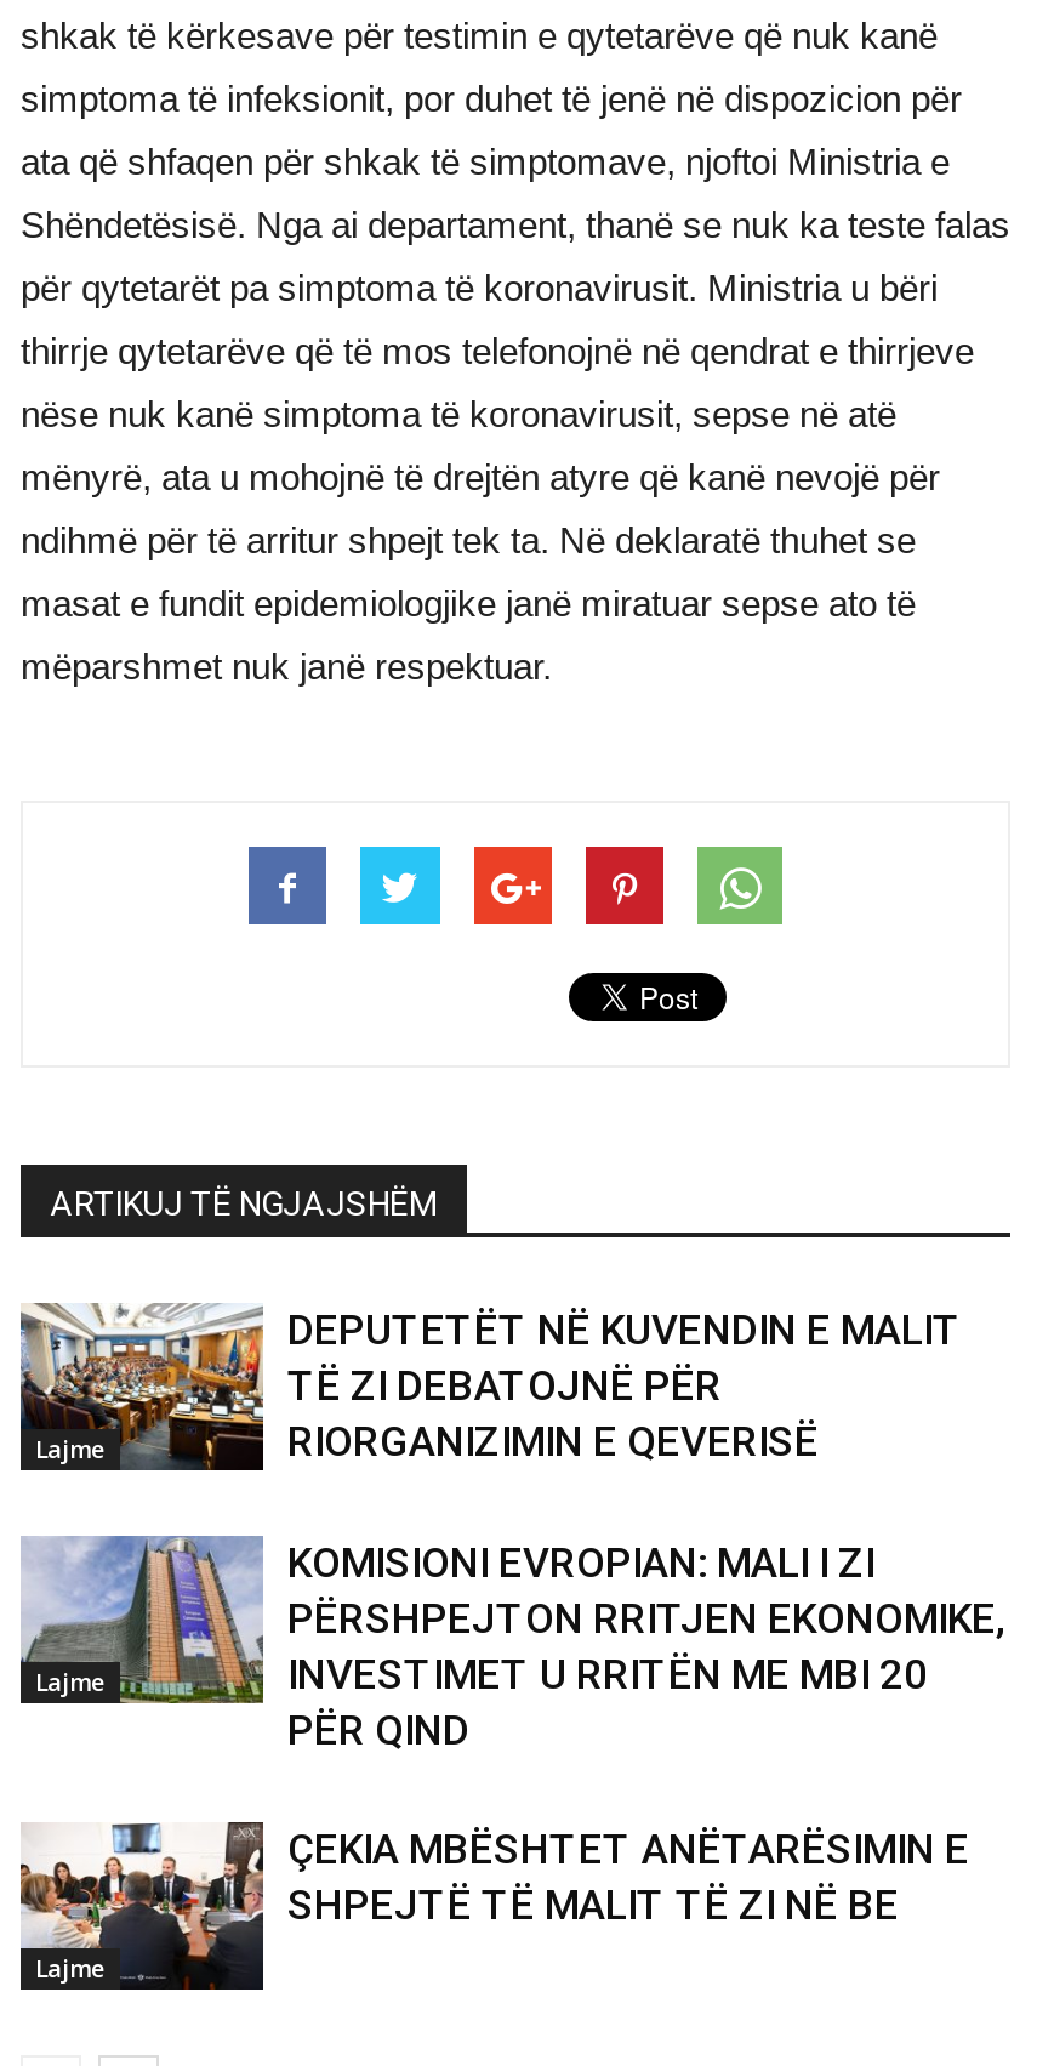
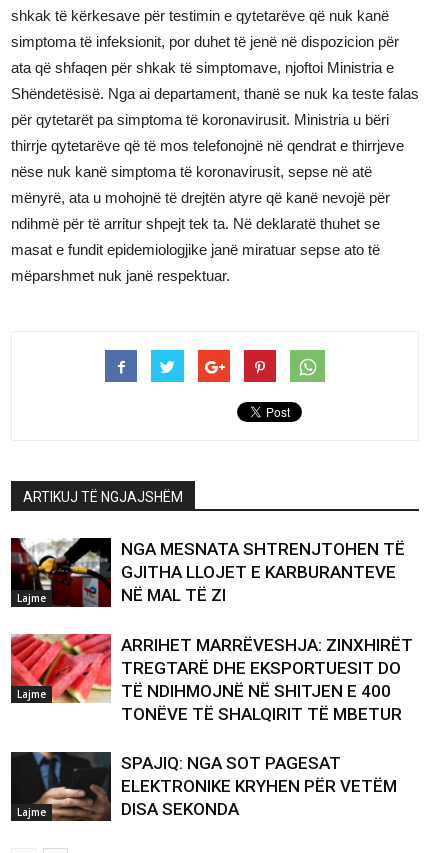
- [image]
- DEPUTETËT NË KUVENDIN E MALIT
- TË ZI DEBATOJNË PËR
- RIORGANIZIMIN E QEVERISË
+ [image]
+ NGA MESNATA SHTRENJTOHEN TË
+ GJITHA LLOJET E KARBURANTEVE
+ NË MAL TË ZI

- [image]
- KOMISIONI EVROPIAN: MALI I ZI
- PËRSHPEJTON RRITJEN EKONOMIKE,
- INVESTIMET U RRITËN ME MBI 20
- PËR QIND
+ [image]
+ ARRIHET MARRËVESHJA: ZINXHIRËT
+ TREGTARË DHE EKSPORTUESIT DO
+ TË NDIHMOJNË NË SHITJEN E 400
+ TONËVE TË SHALQIRIT TË MBETUR

- [image]
- ÇEKIA MBËSHTET ANËTARËSIMIN E
- SHPEJTË TË MALIT TË ZI NË BE
+ [image]
+ SPAJIQ: NGA SOT PAGESAT
+ ELEKTRONIKE KRYHEN PËR VETËM
+ DISA SEKONDA
